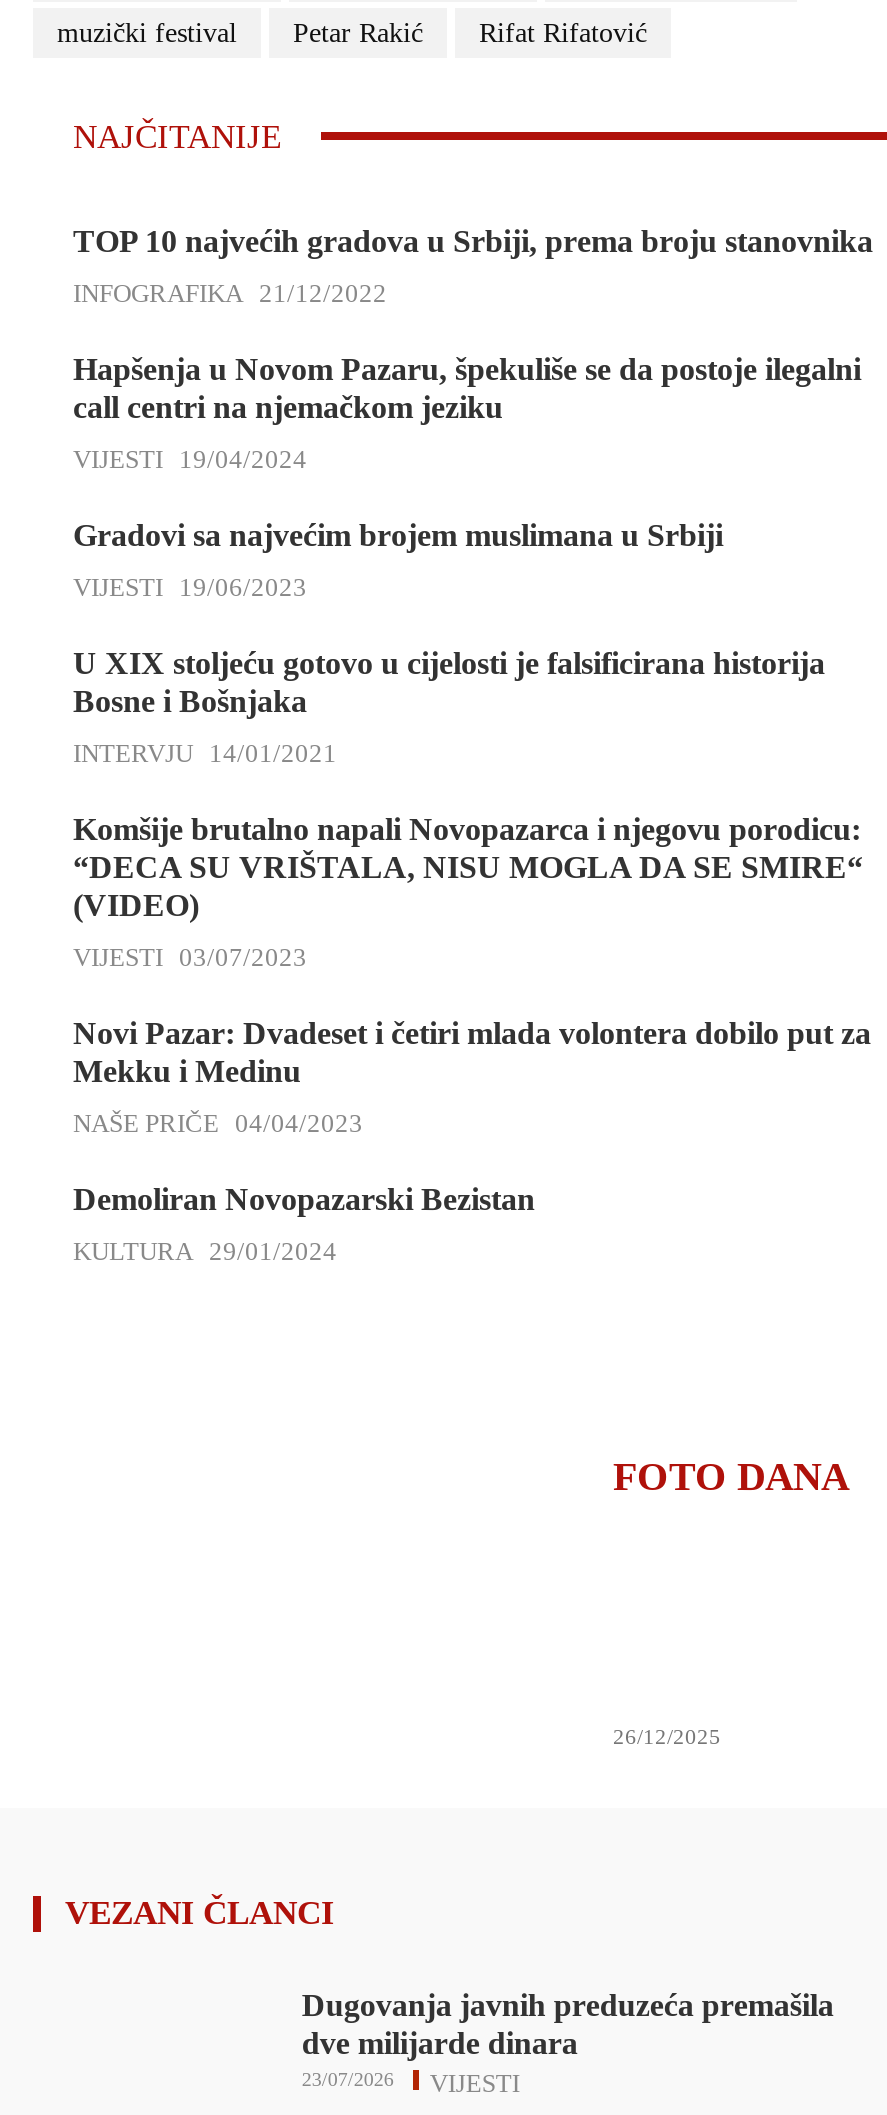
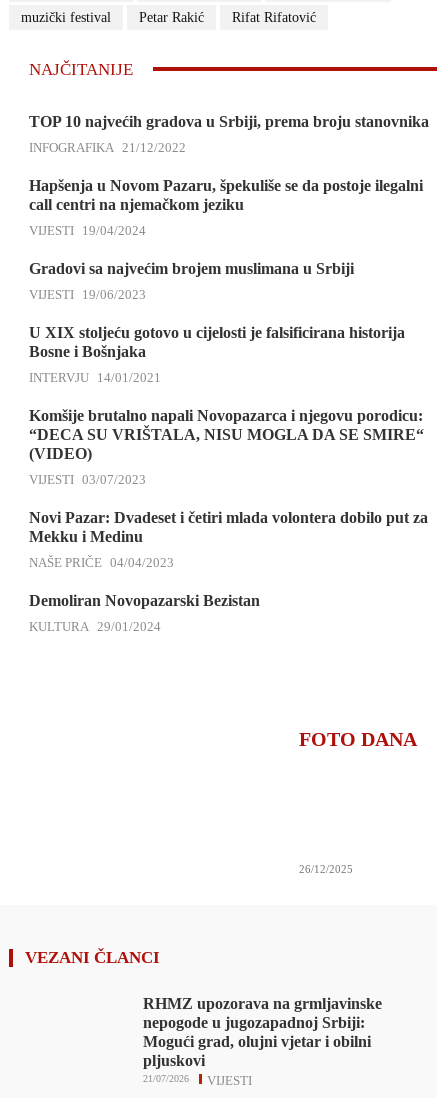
- Dugovanja javnih preduzeća premašila
- dve milijarde dinara
+ RHMZ upozorava na grmljavinske
+ nepogode u jugozapadnoj Srbiji:
+ Mogući grad, olujni vjetar i obilni
+ pljuskovi

- 23/07/2026 VIJESTI
+ 21/07/2026 VIJESTI
